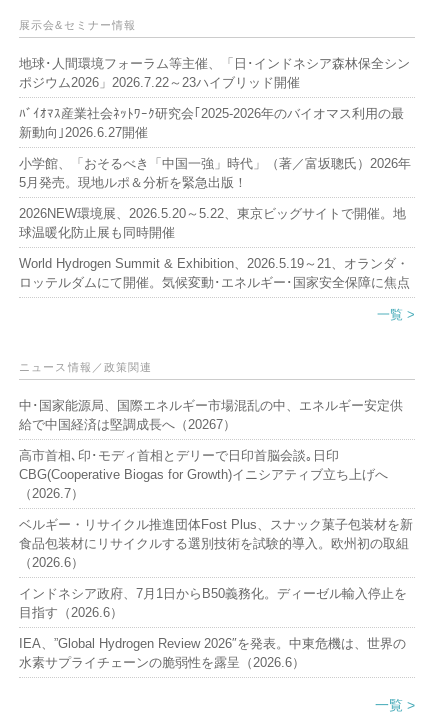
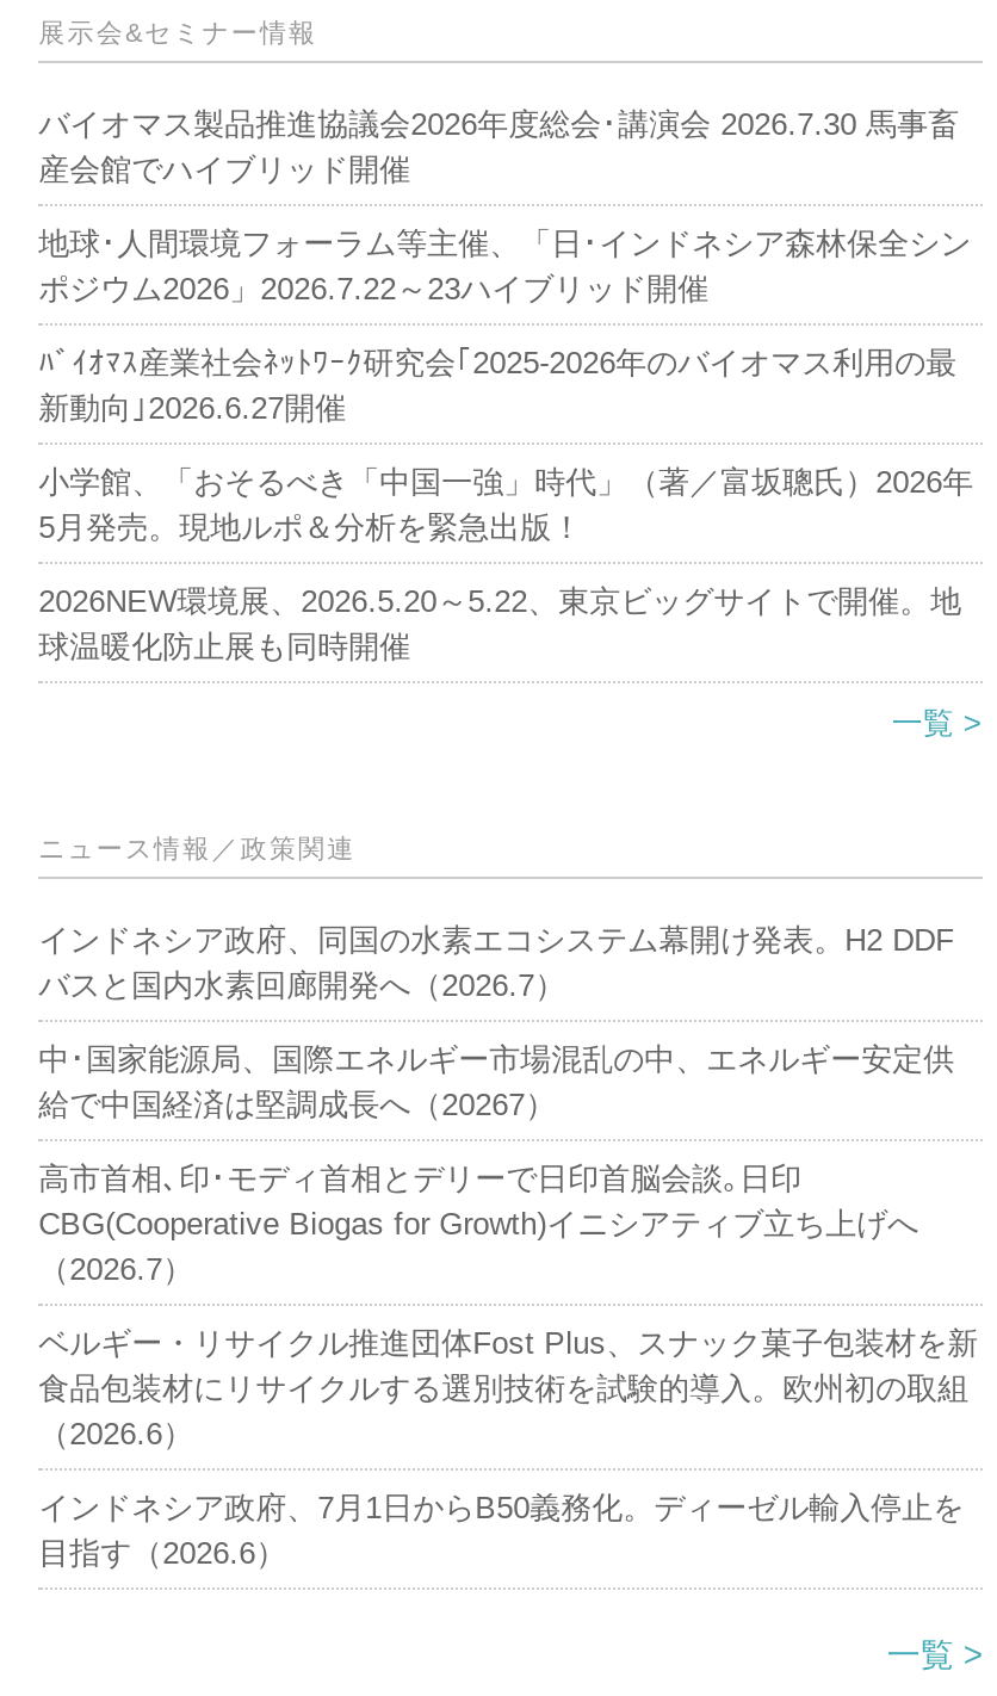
+ バイオマス製品推進協議会2026年度総会･講演会 2026.7.30 馬事畜
+ 産会館でハイブリッド開催

moved down: 地球･人間環境フォーラム等主催、「日･インドネシア森林保全シン | ポジウム2026」2026.7.22～23ハイブリッド開催 | 新動向｣2026.6.27開催 | 小学館、「おそるべき「中国一強」時代」（著／富坂聰氏）2026年 | 5月発売。現地ルポ＆分析を緊急出版！ | 2026NEW環境展、2026.5.20～5.22、東京ビッグサイトで開催。地 | 球温暖化防止展も同時開催

- World Hydrogen Summit & Exhibition、2026.5.19～21、オランダ・
- ロッテルダムにて開催。気候変動･エネルギー･国家安全保障に焦点

+ インドネシア政府、同国の水素エコシステム幕開け発表。H2 DDF
+ バスと国内水素回廊開発へ（2026.7）

moved down: 中･国家能源局、国際エネルギー市場混乱の中、エネルギー安定供 | 給で中国経済は堅調成長へ（20267） | 高市首相､印･モディ首相とデリーで日印首脳会談｡日印 | ... | インドネシア政府、7月1日からB50義務化。ディーゼル輸入停止を | 目指す（2026.6）

- IEA、”Global Hydrogen Review 2026″を発表。中東危機は、世界の
- 水素サプライチェーンの脆弱性を露呈（2026.6）
